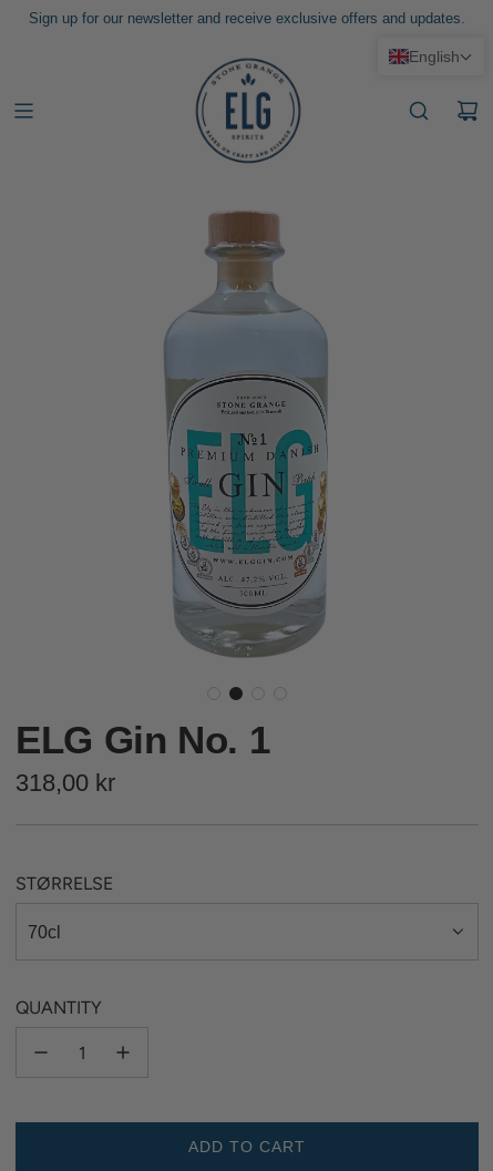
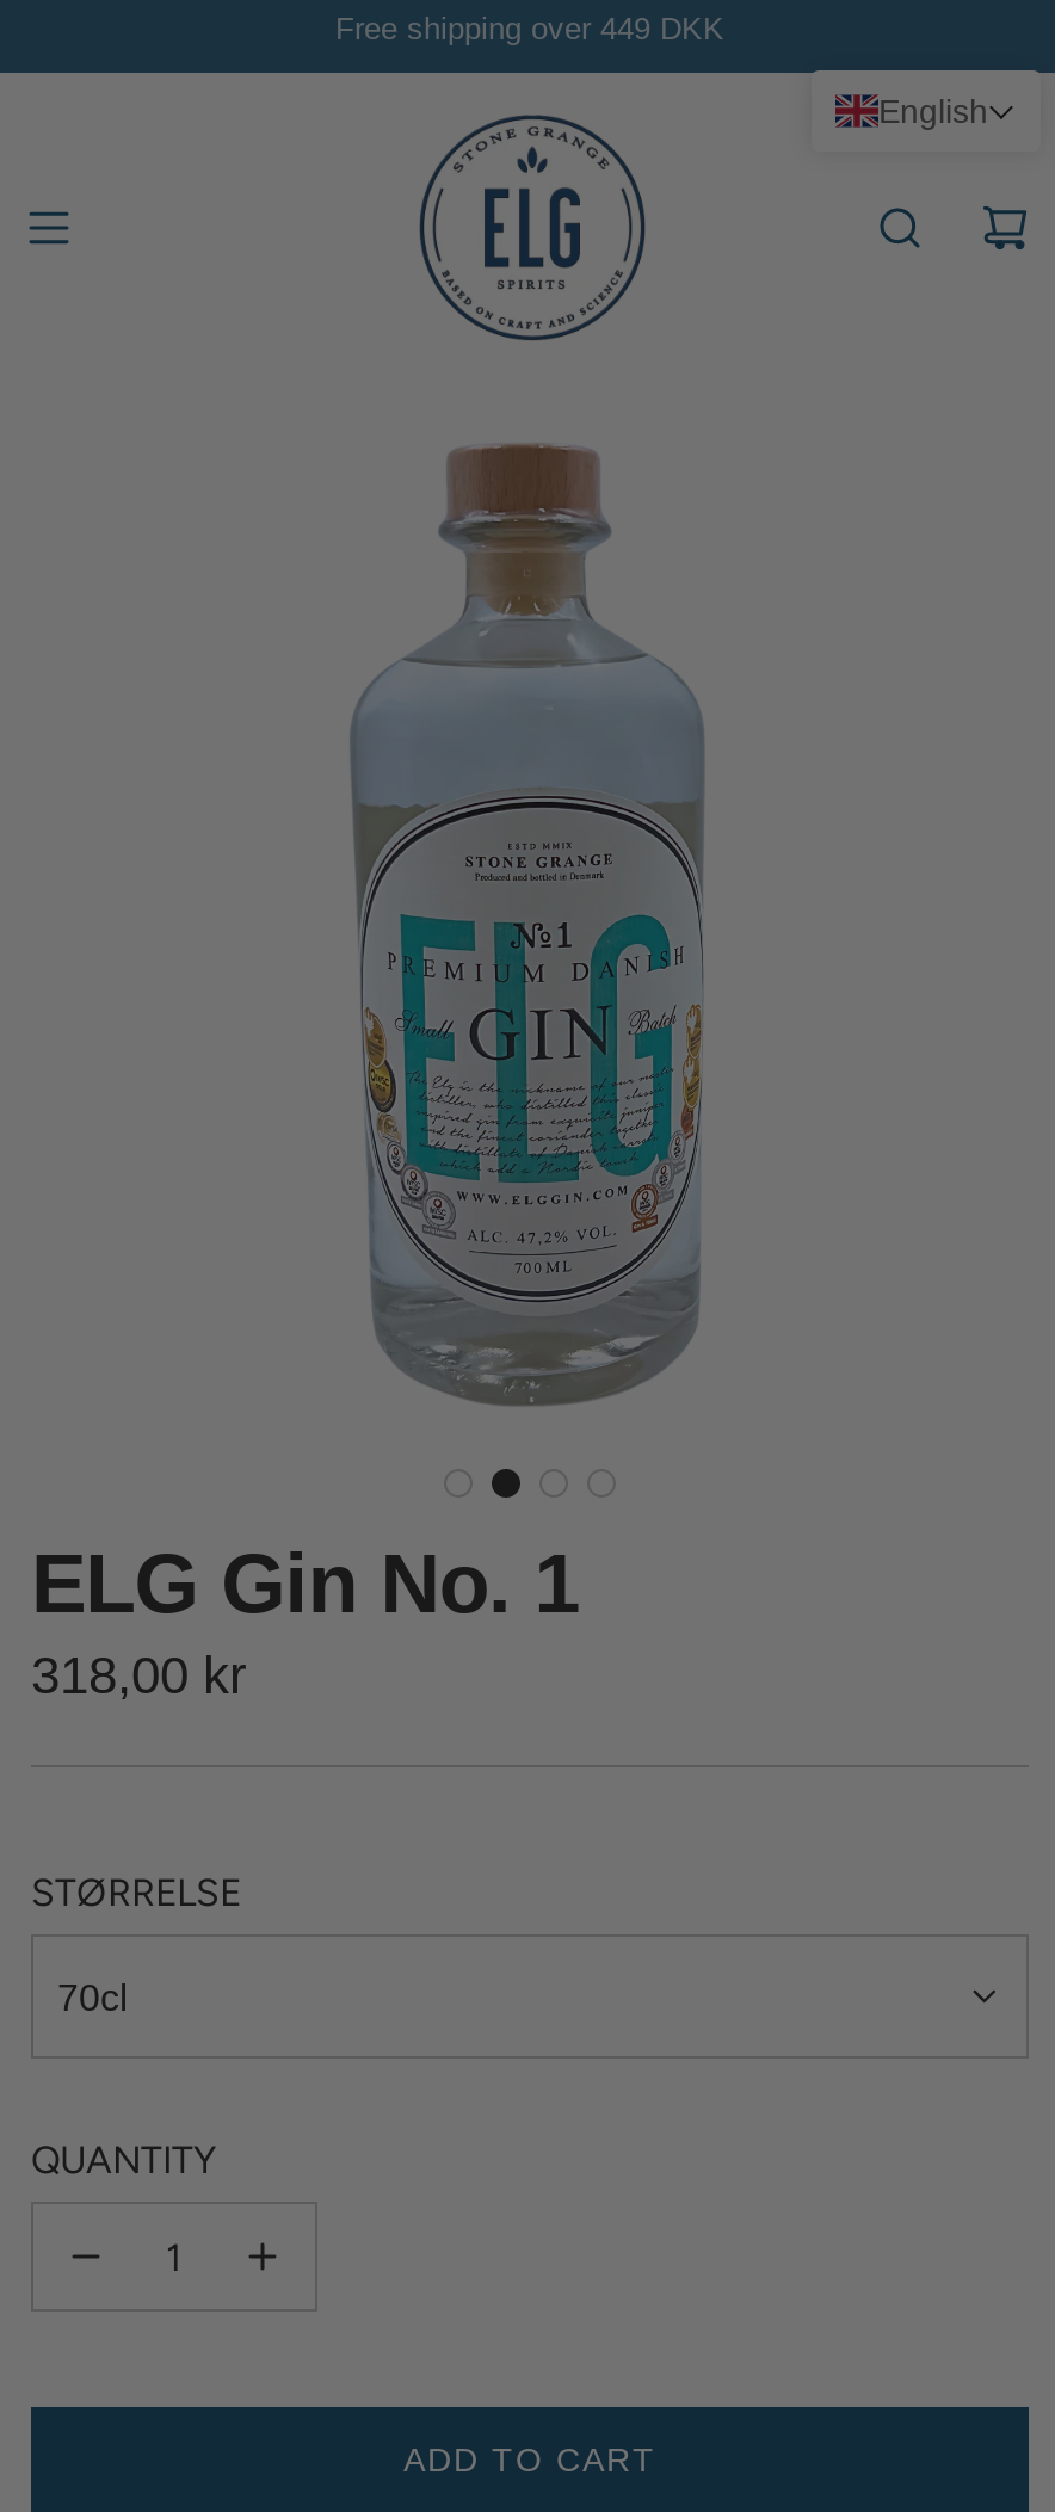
- Sign up for our newsletter and receive exclusive offers and updates.
+ Free shipping over 449 DKK
